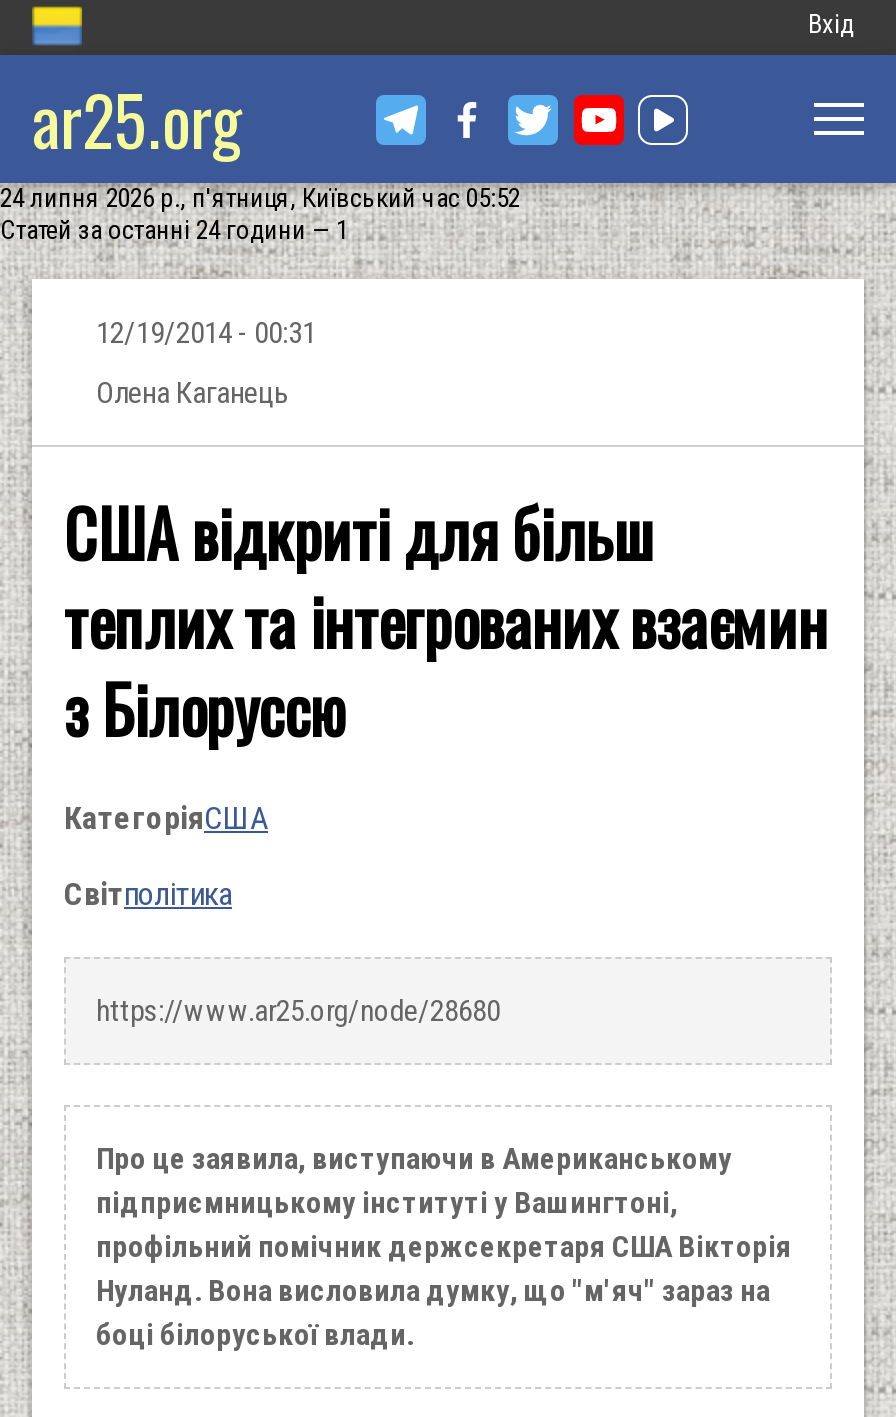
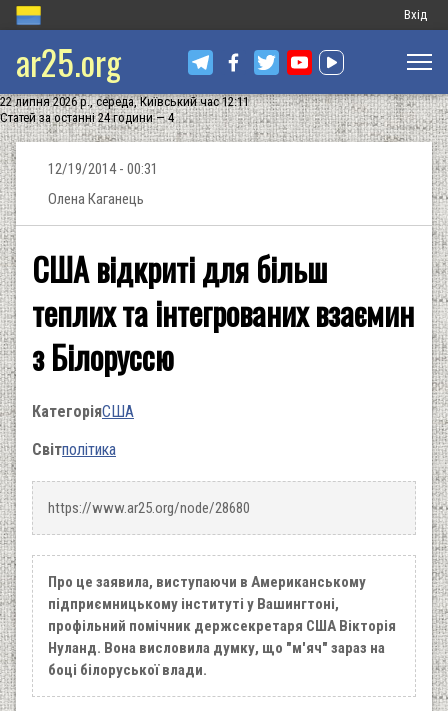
- 24 липня 2026 р., п'ятниця, Київський час 05:52
+ 22 липня 2026 р., середа, Київський час 12:11

- Статей за останні 24 години — 1
+ Статей за останні 24 години — 4
